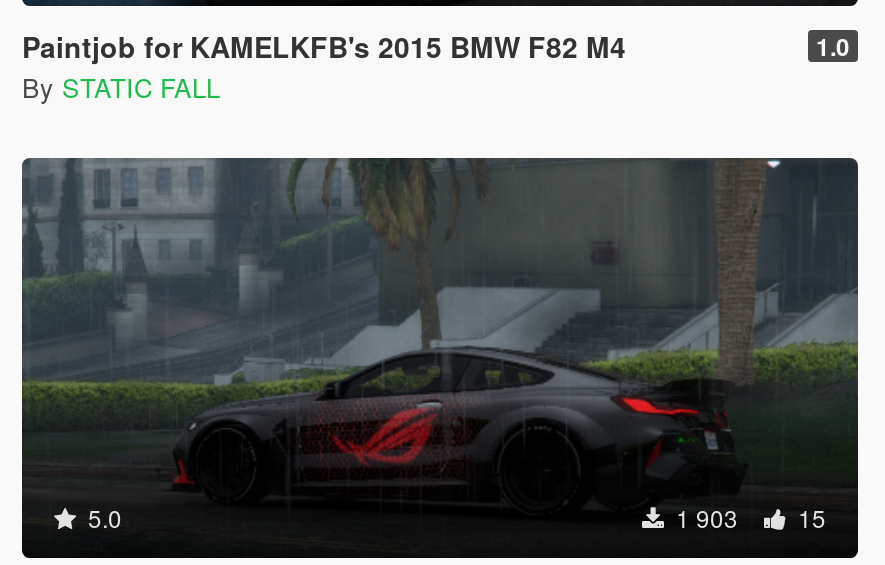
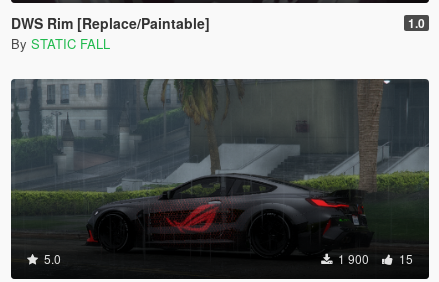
- Paintjob for KAMELKFB's 2015 BMW F82 M4
+ DWS Rim [Replace/Paintable]

- 1 903 15
+ 1 900 15
